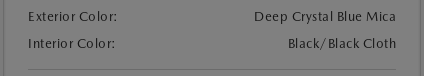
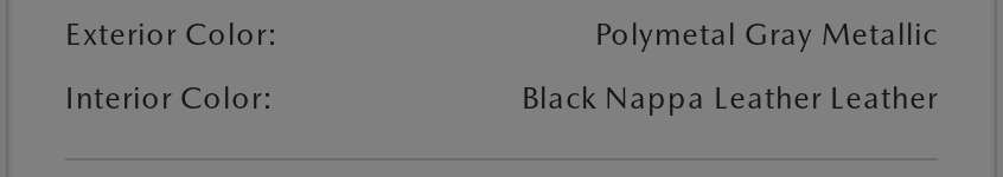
- Deep Crystal Blue Mica
+ Polymetal Gray Metallic

- Black/Black Cloth
+ Black Nappa Leather Leather
